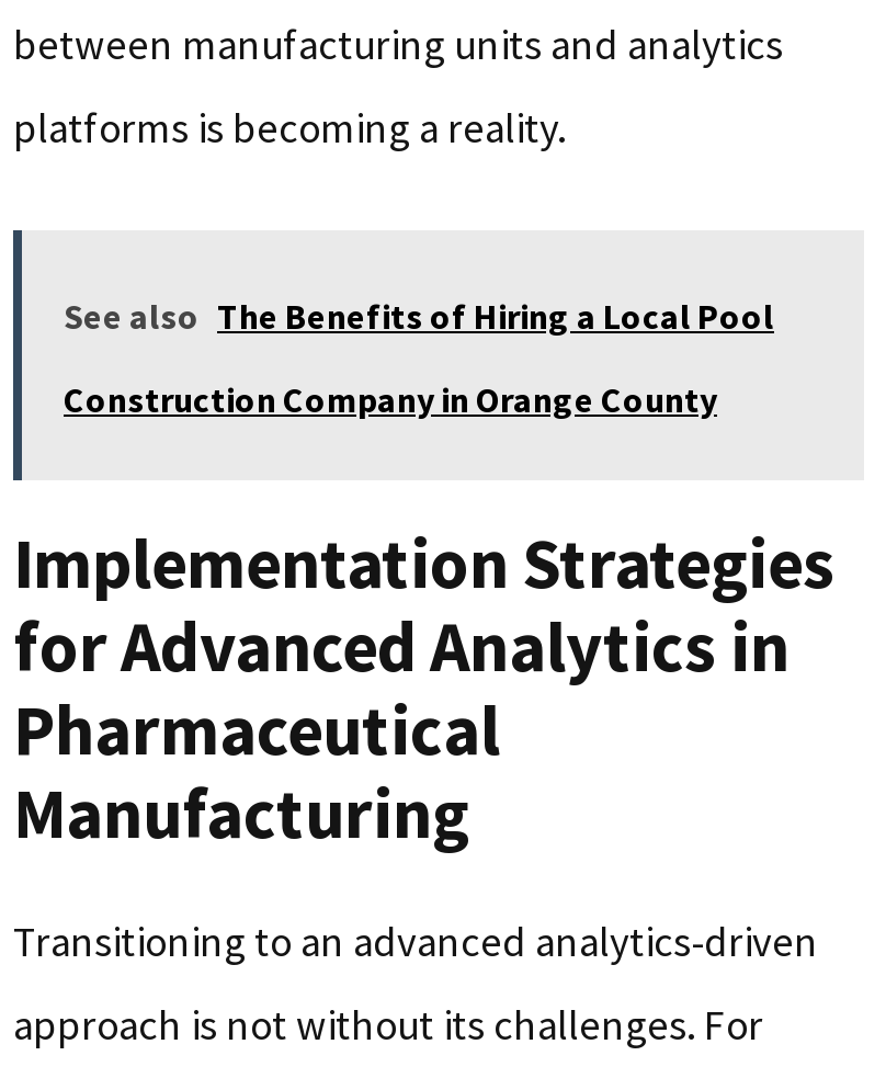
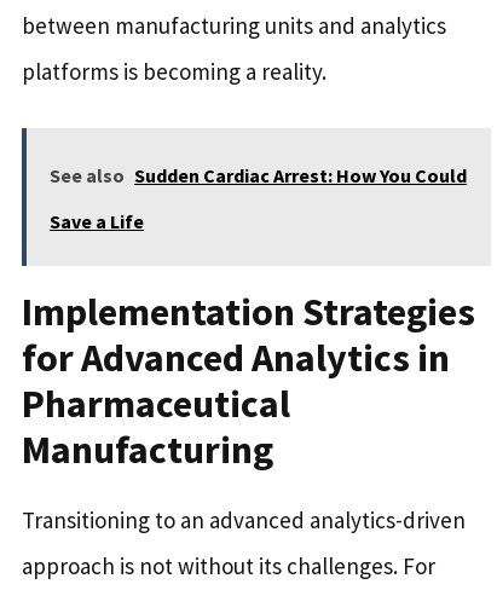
- See also The Benefits of Hiring a Local Pool
+ See also Sudden Cardiac Arrest: How You Could

- Construction Company in Orange County
+ Save a Life
